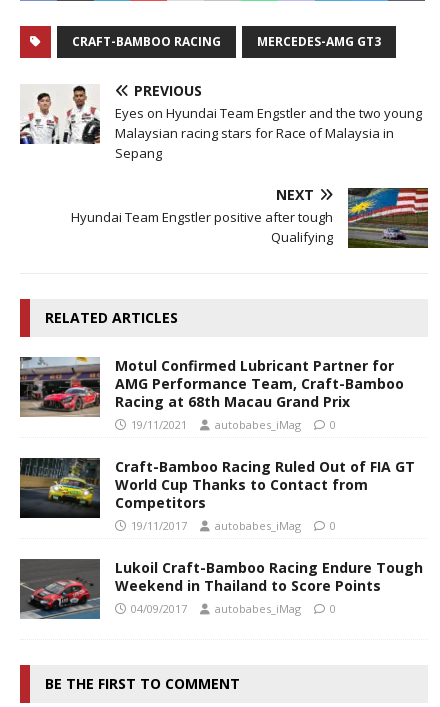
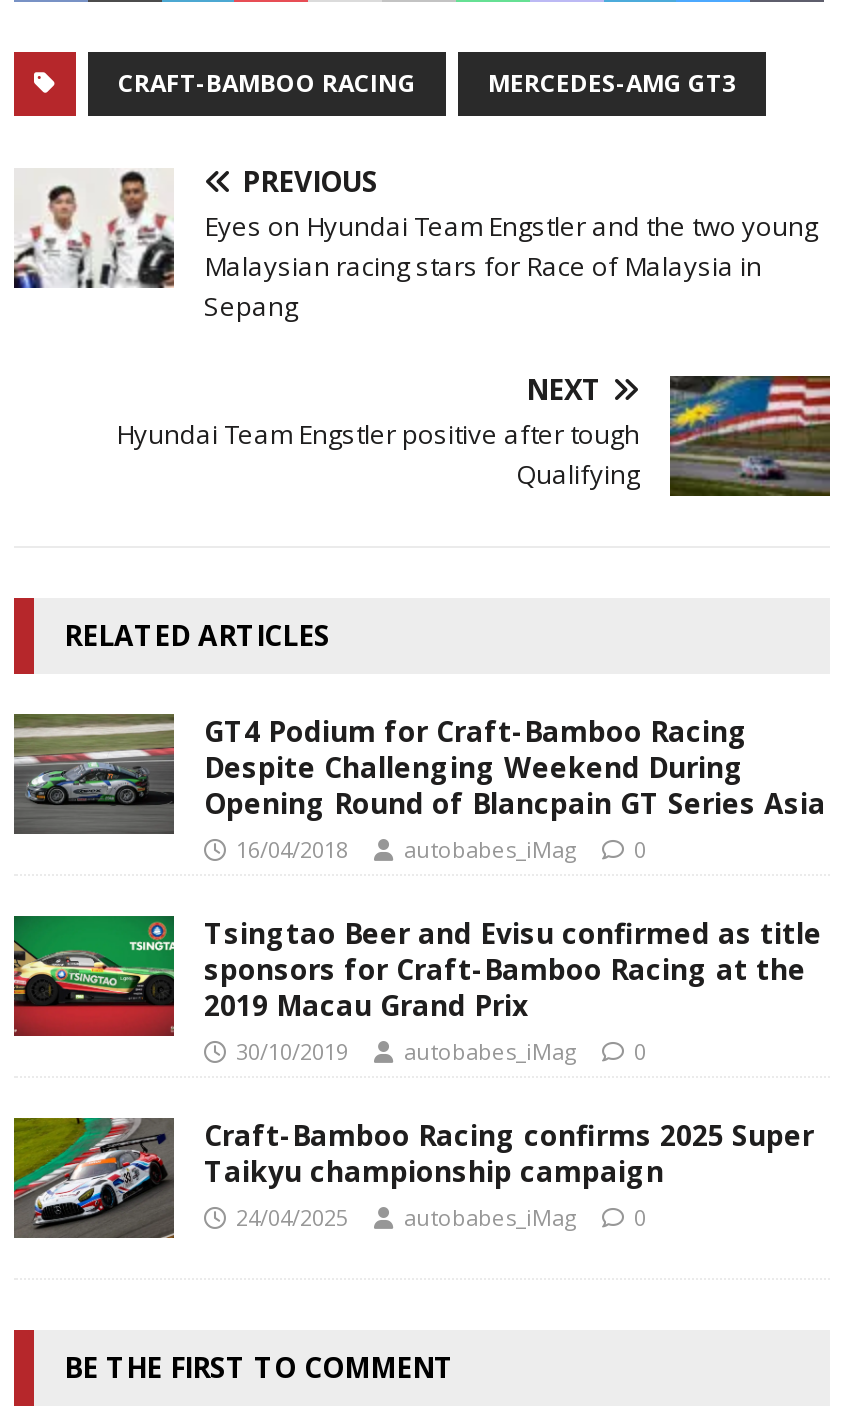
- [image]
- Motul Confirmed Lubricant Partner for
- AMG Performance Team, Craft-Bamboo
- Racing at 68th Macau Grand Prix
- 19/11/2021
+ [image]
+ GT4 Podium for Craft-Bamboo Racing
+ Despite Challenging Weekend During
+ Opening Round of Blancpain GT Series Asia
+ 16/04/2018

- [image]
- Craft-Bamboo Racing Ruled Out of FIA GT
- World Cup Thanks to Contact from
- Competitors
- 19/11/2017
+ [image]
+ Tsingtao Beer and Evisu confirmed as title
+ sponsors for Craft-Bamboo Racing at the
+ 2019 Macau Grand Prix
+ 30/10/2019

- [image]
- Lukoil Craft-Bamboo Racing Endure Tough
- Weekend in Thailand to Score Points
- 04/09/2017
+ [image]
+ Craft-Bamboo Racing confirms 2025 Super
+ Taikyu championship campaign
+ 24/04/2025
